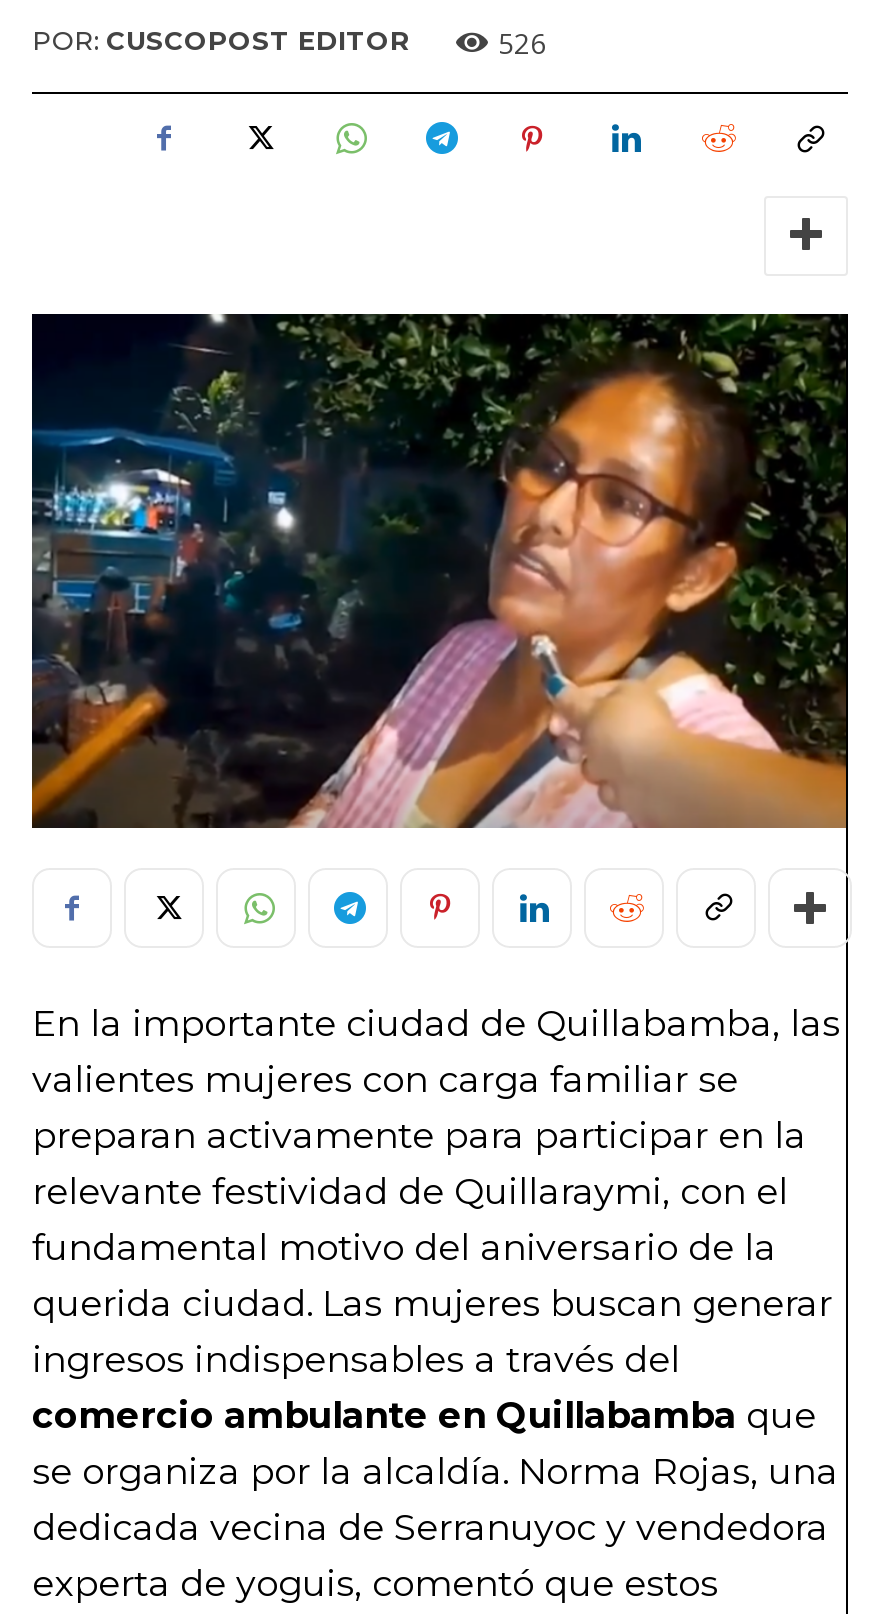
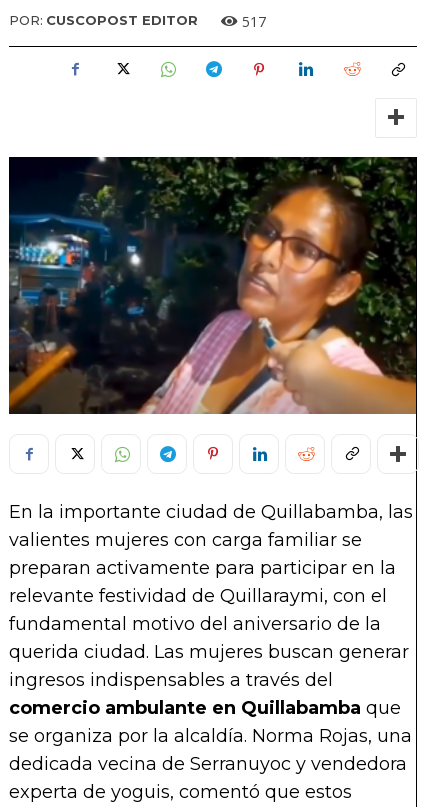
- 526
+ 517
